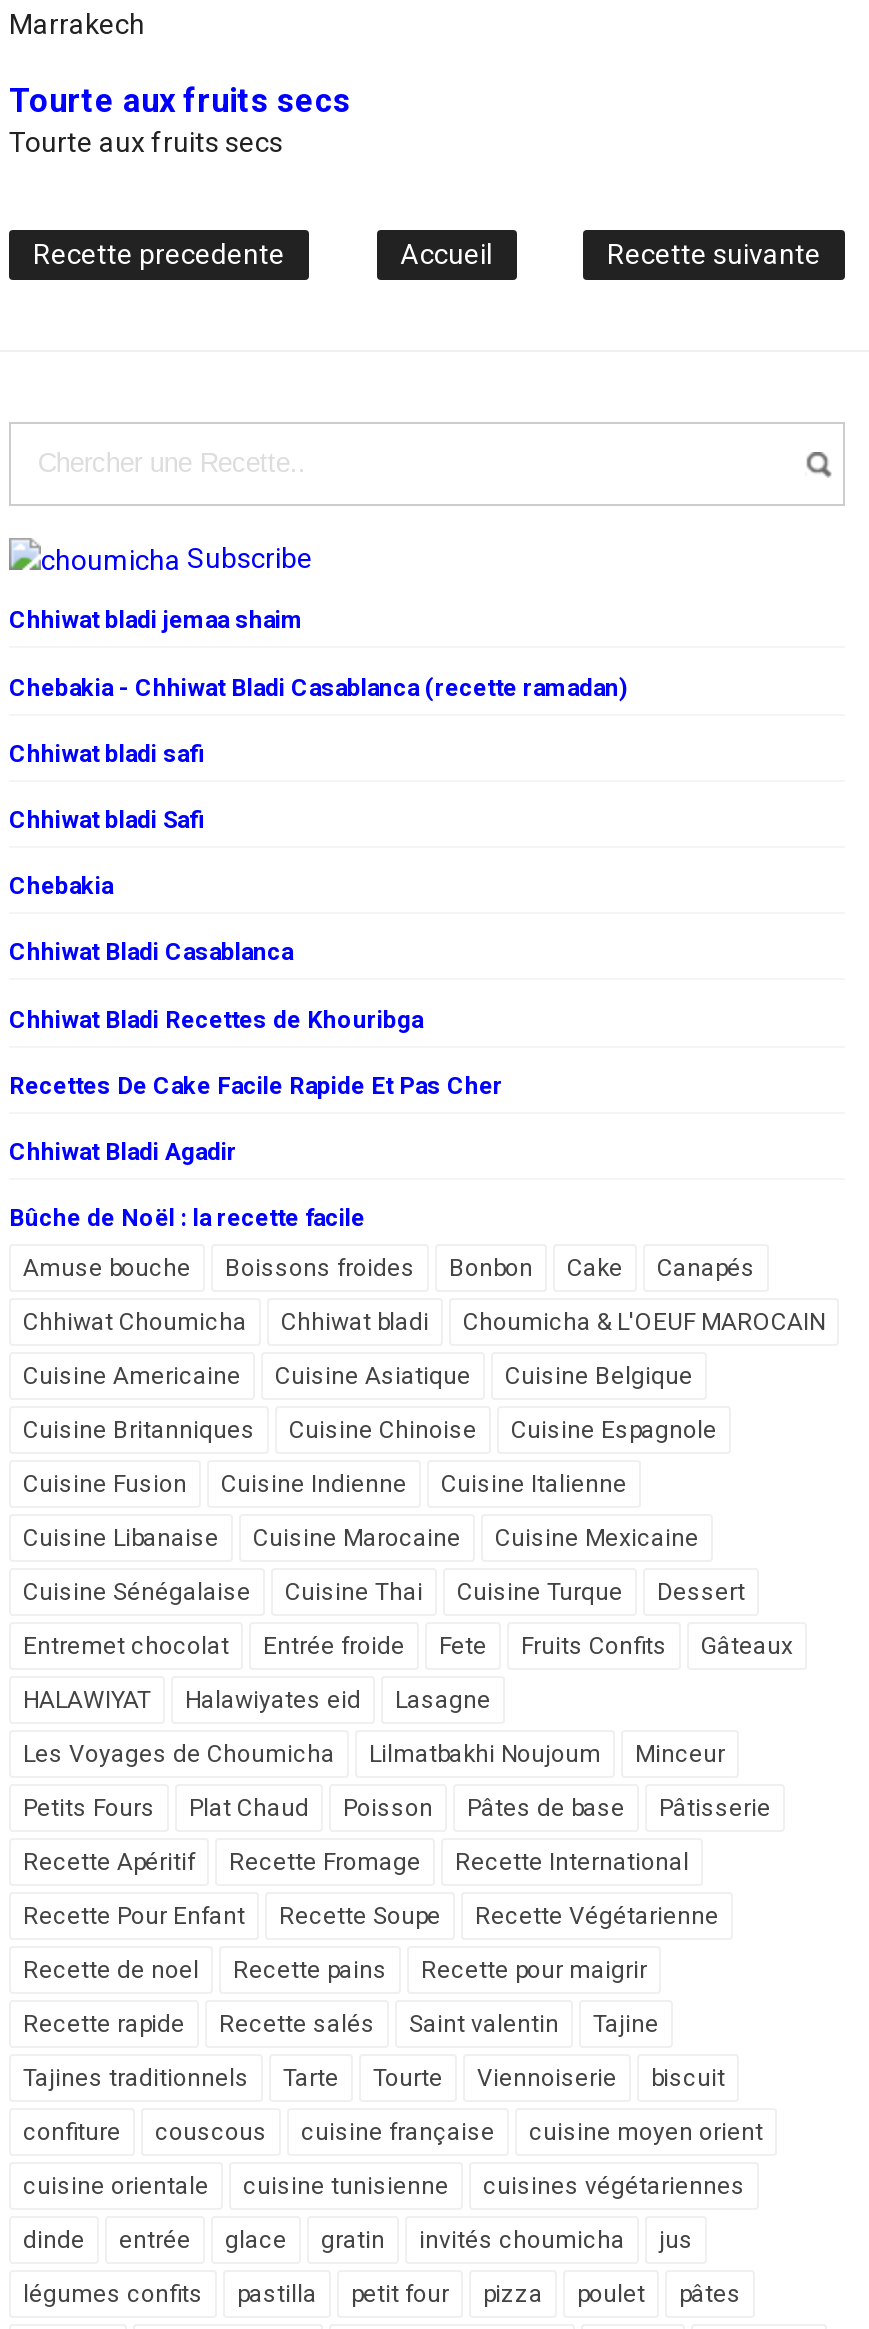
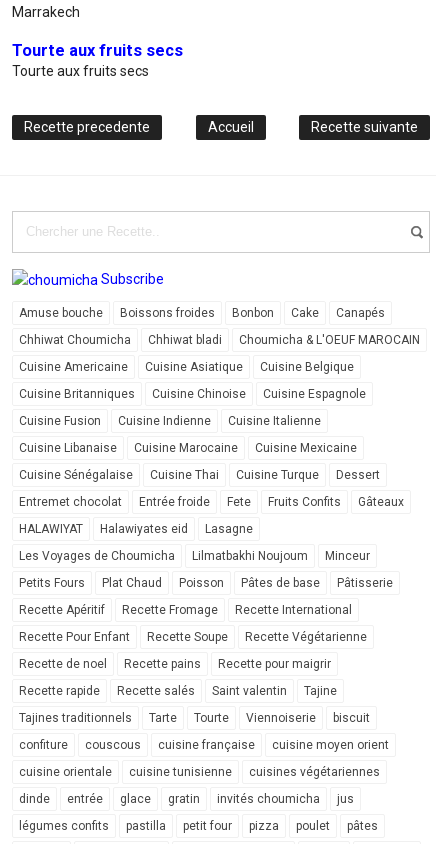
- Chhiwat bladi jemaa shaim
- Chebakia - Chhiwat Bladi Casablanca (recette ramadan)
- Chhiwat bladi safi
- Chhiwat bladi Safi
- Chebakia
- Chhiwat Bladi Casablanca
- Chhiwat Bladi Recettes de Khouribga
- Recettes De Cake Facile Rapide Et Pas Cher
- Chhiwat Bladi Agadir
- Bûche de Noël : la recette facile
